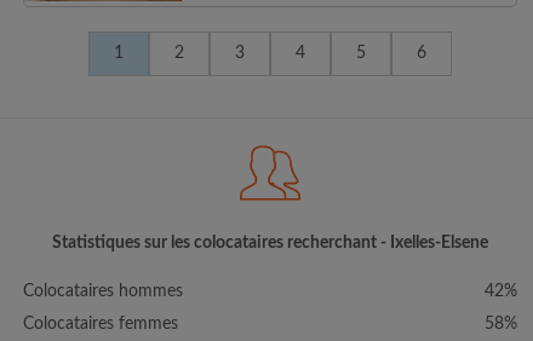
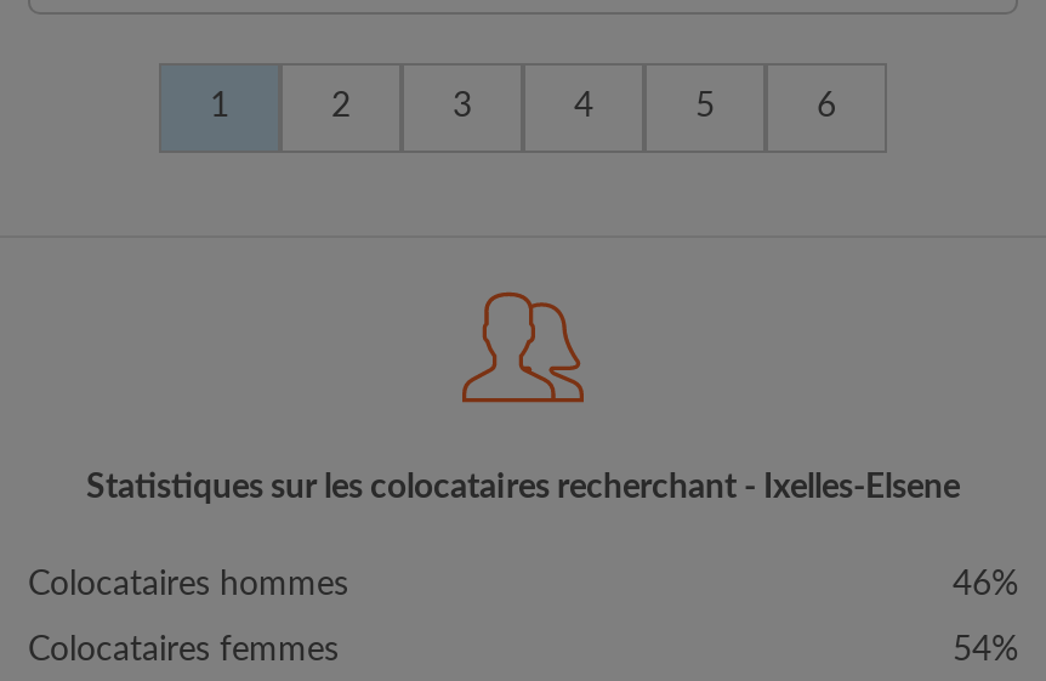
- 42%
+ 46%

- 58%
+ 54%
